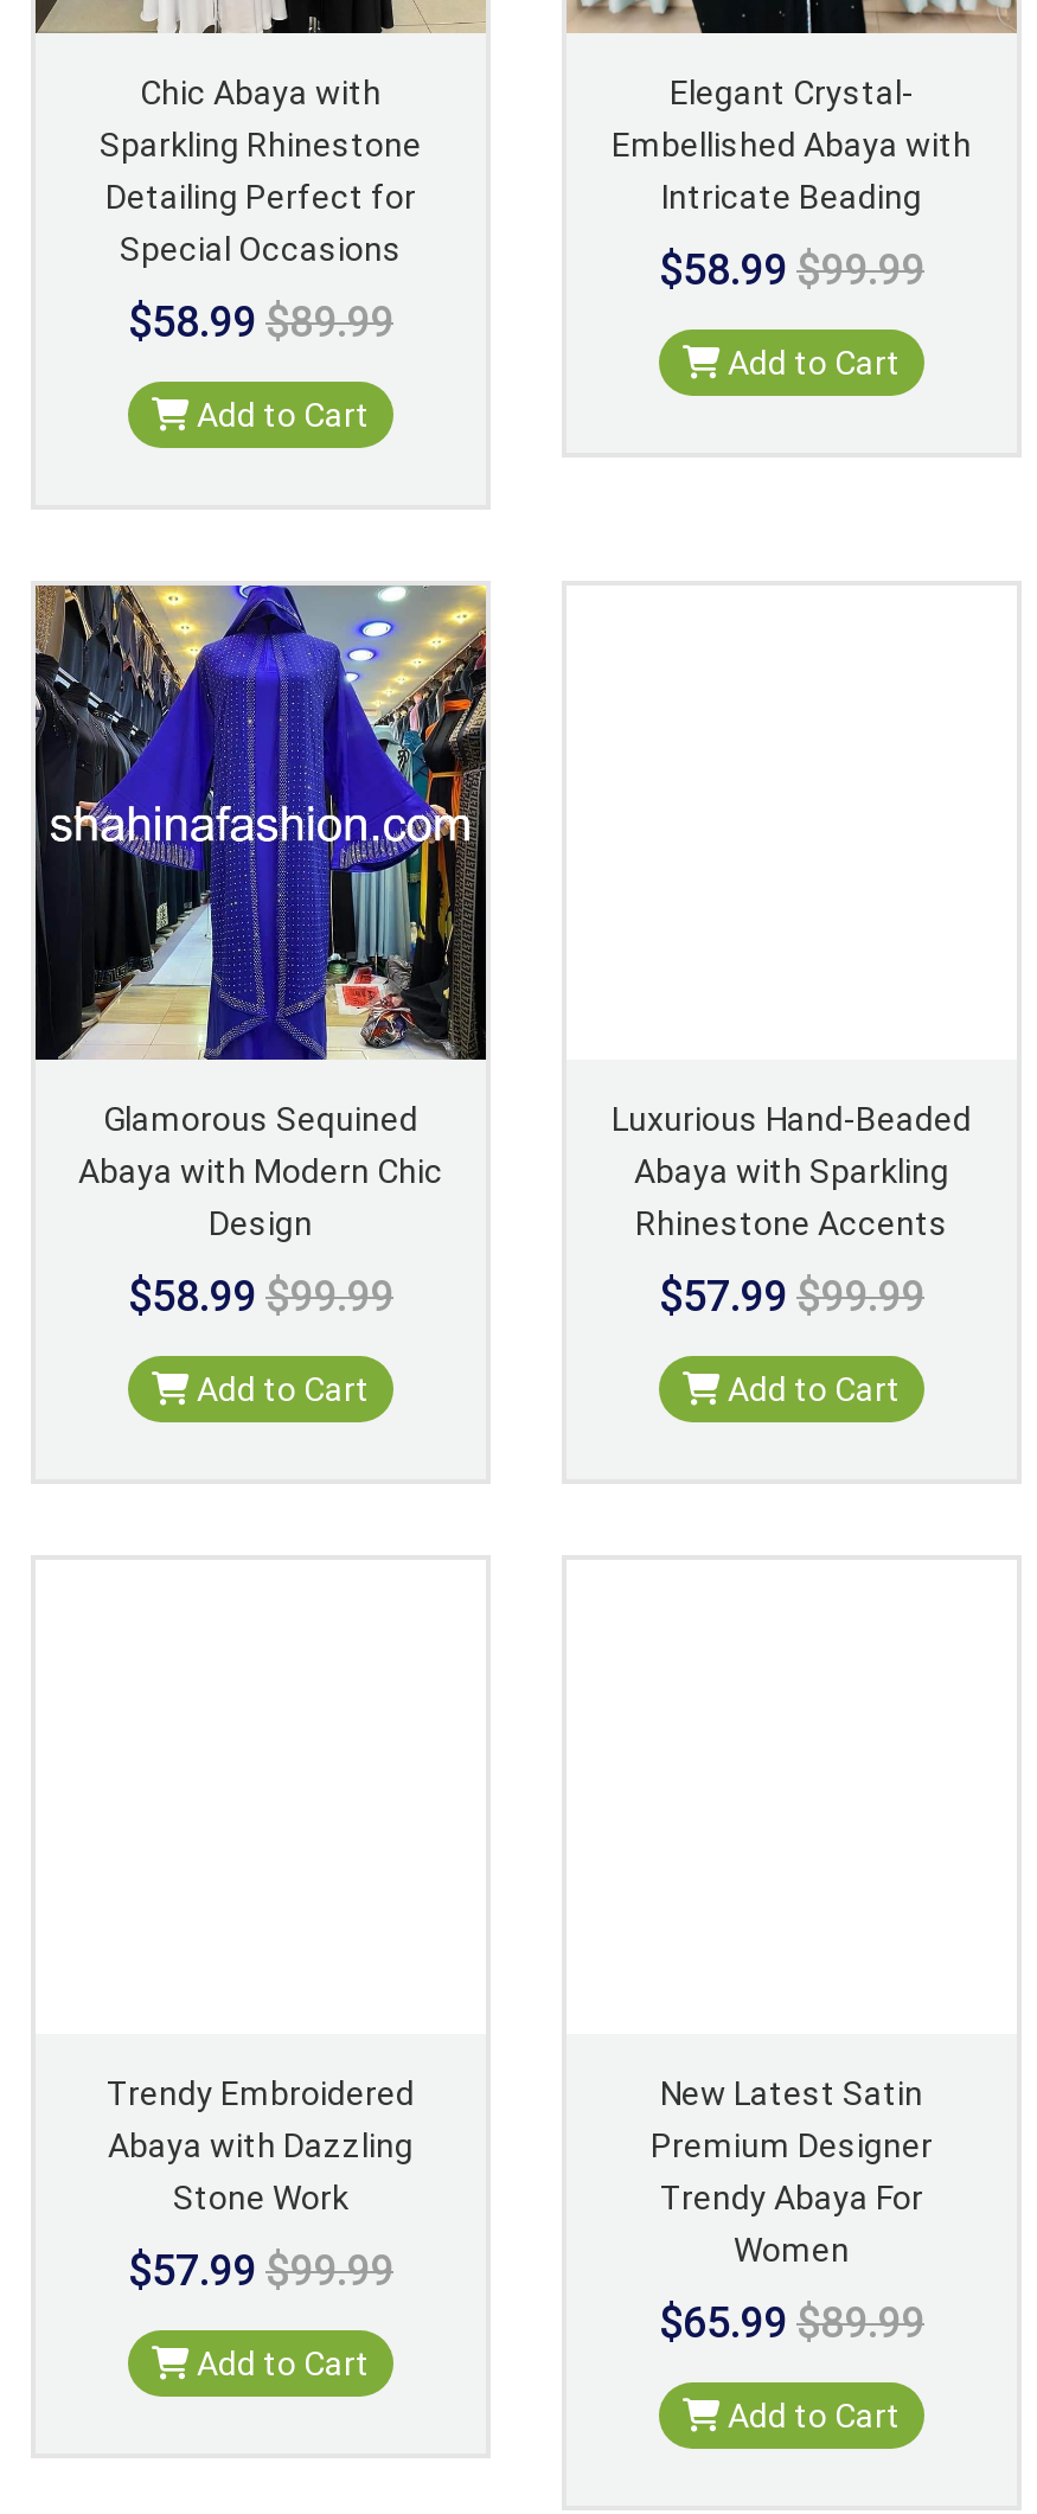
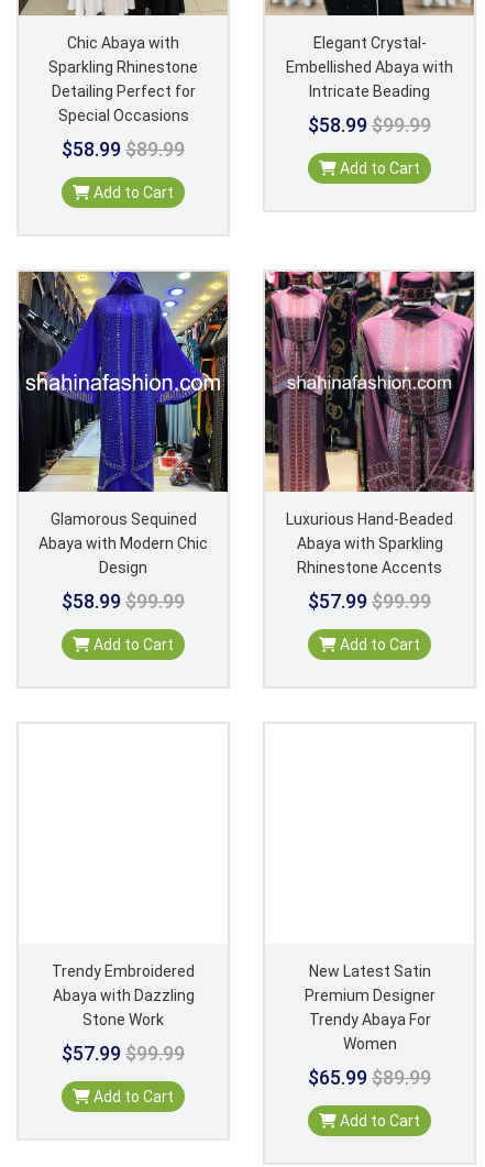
+ [image]
